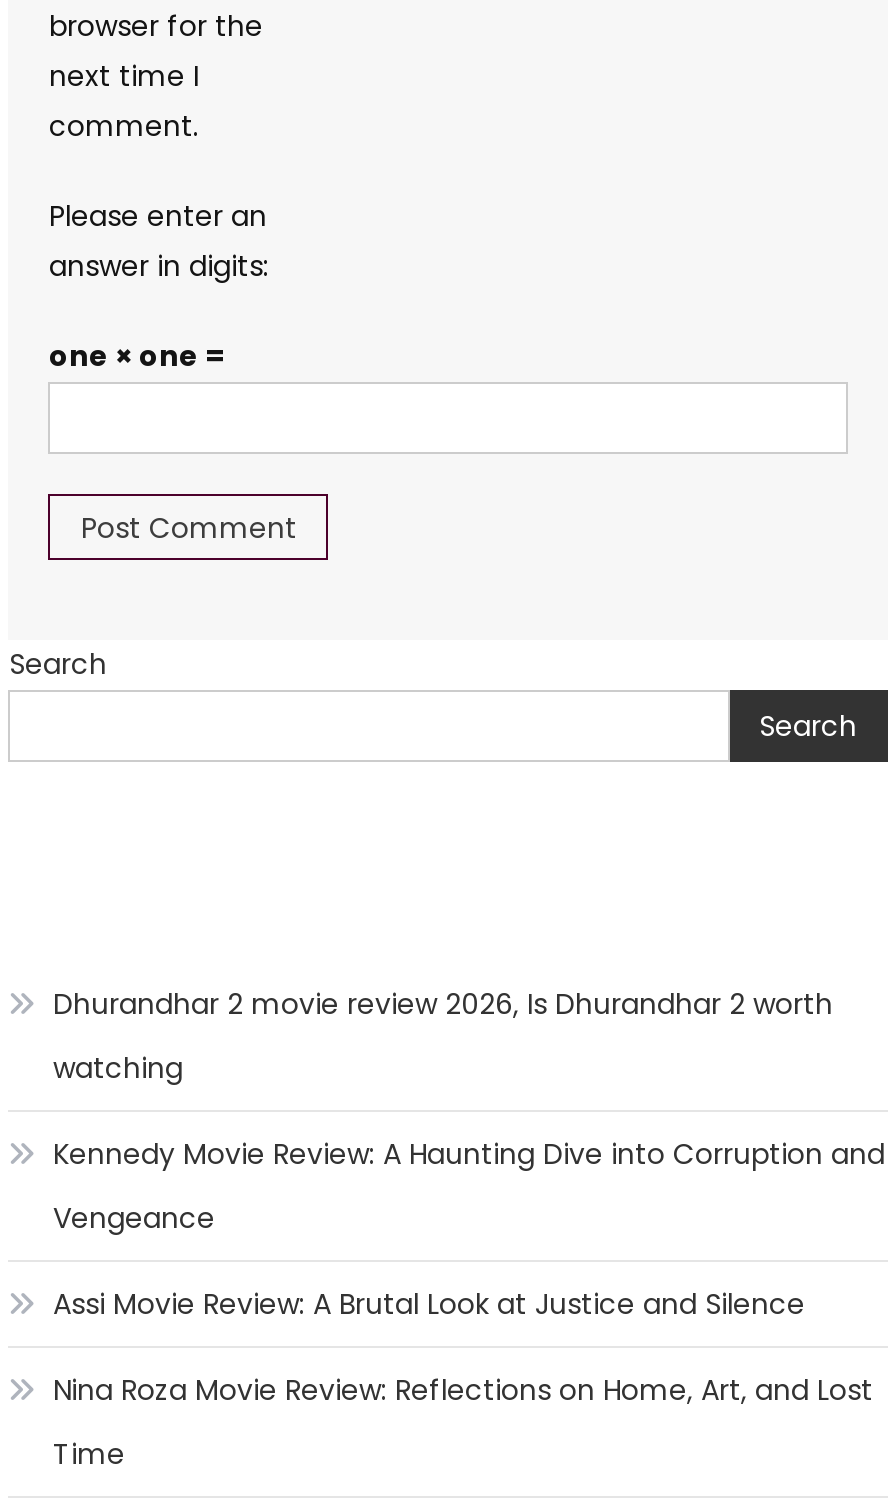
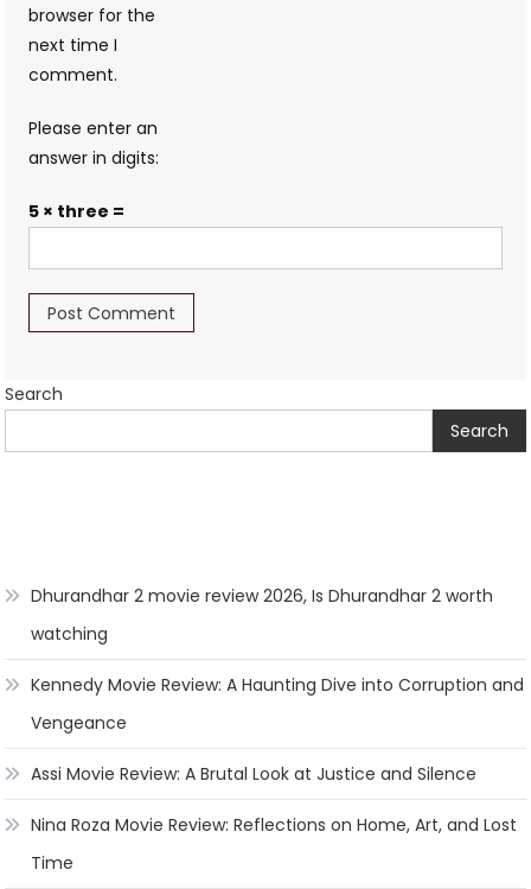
- one × one =
+ 5 × three =
